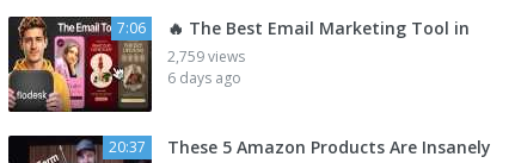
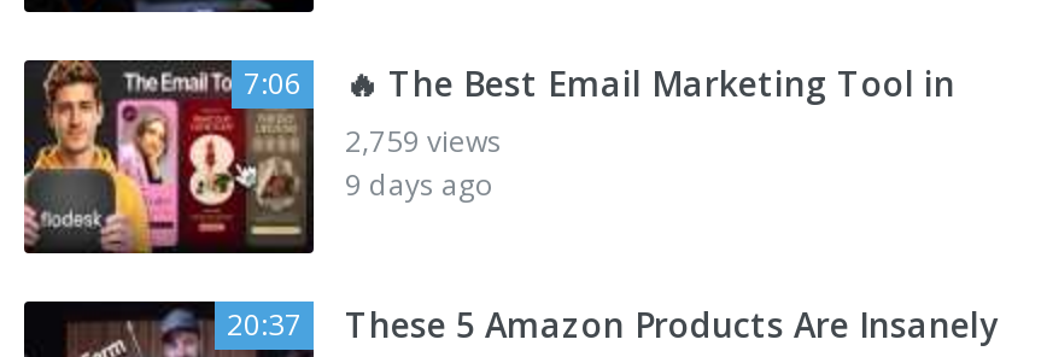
- 6 days ago
+ 9 days ago
